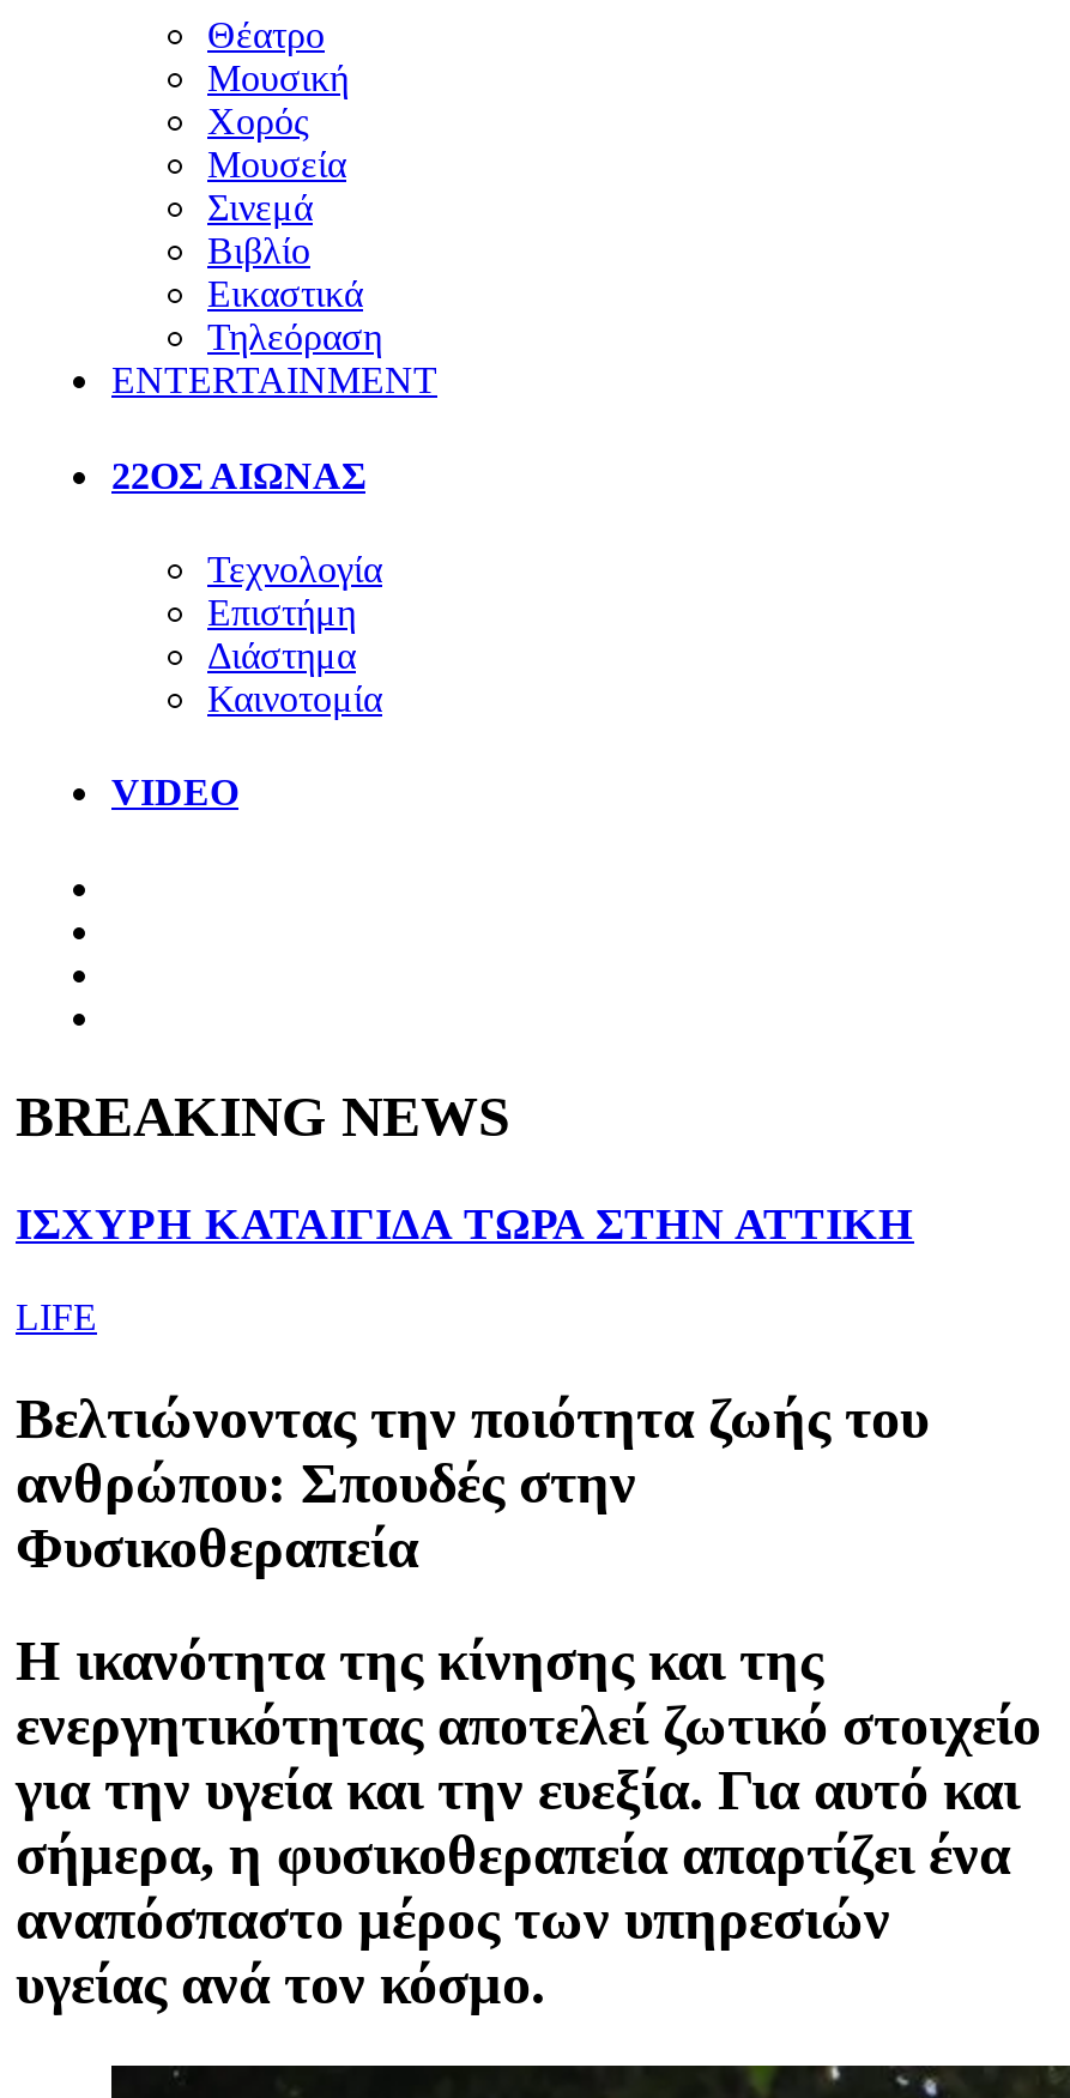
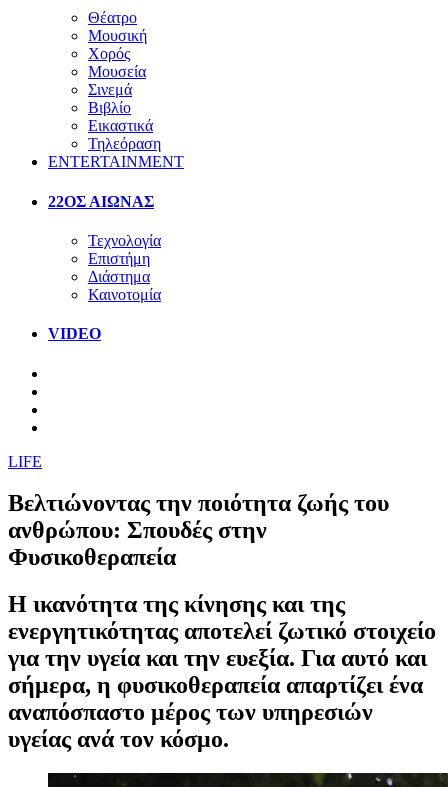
- BREAKING NEWS
- ΙΣΧΥΡΗ ΚΑΤΑΙΓΙΔΑ ΤΩΡΑ ΣΤΗΝ ΑΤΤΙΚΗ
